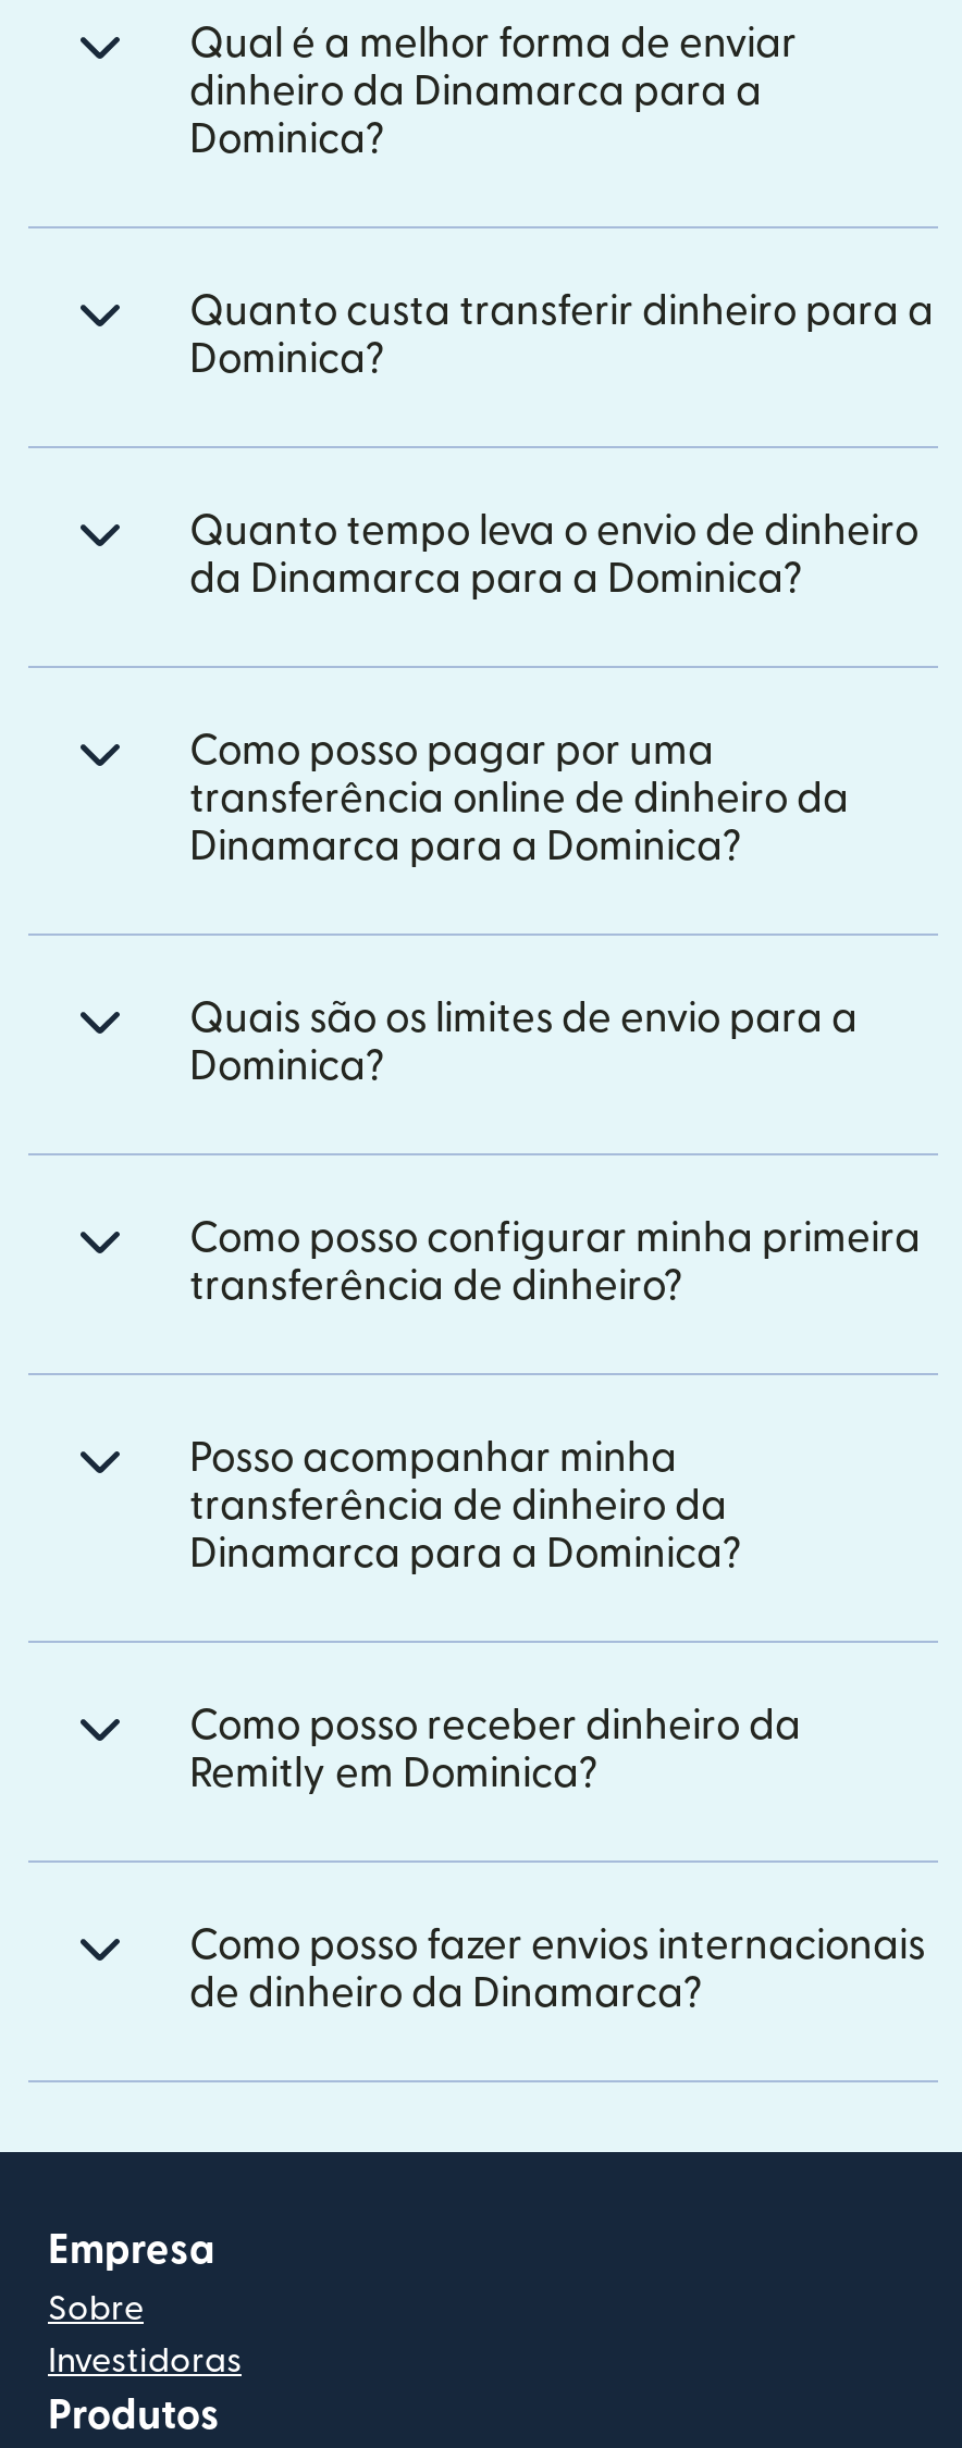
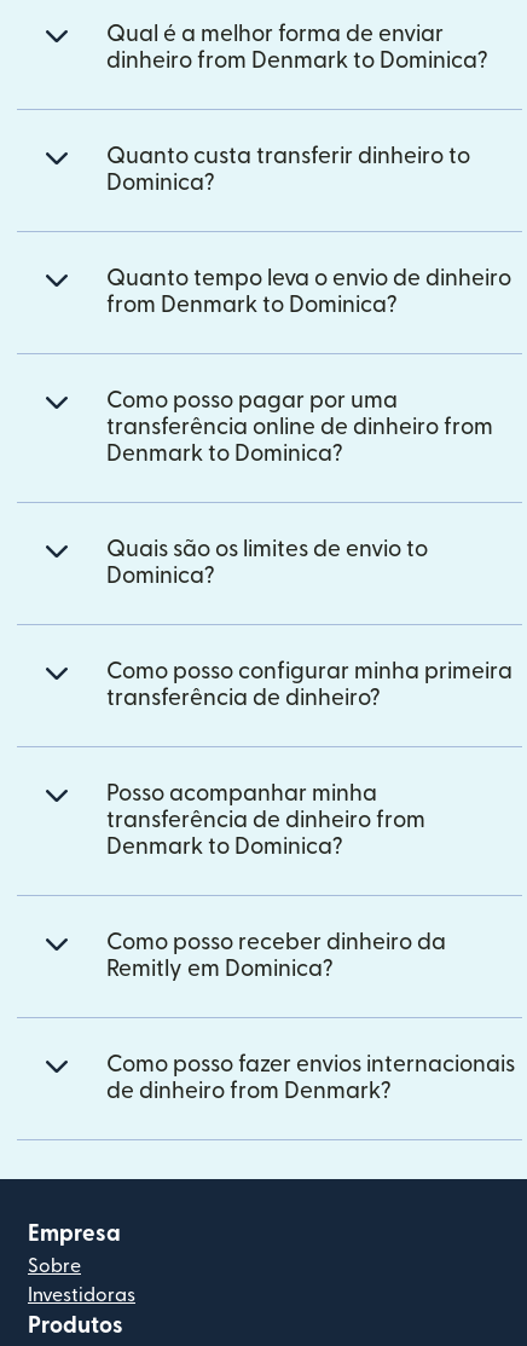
- dinheiro da Dinamarca para a
- Dominica?
+ dinheiro from Denmark to Dominica?

- Quanto custa transferir dinheiro para a
+ Quanto custa transferir dinheiro to

- da Dinamarca para a Dominica?
+ from Denmark to Dominica?

- transferência online de dinheiro da
- Dinamarca para a Dominica?
+ transferência online de dinheiro from
+ Denmark to Dominica?

- Quais são os limites de envio para a
+ Quais são os limites de envio to

- transferência de dinheiro da
- Dinamarca para a Dominica?
+ transferência de dinheiro from
+ Denmark to Dominica?

- de dinheiro da Dinamarca?
+ de dinheiro from Denmark?
